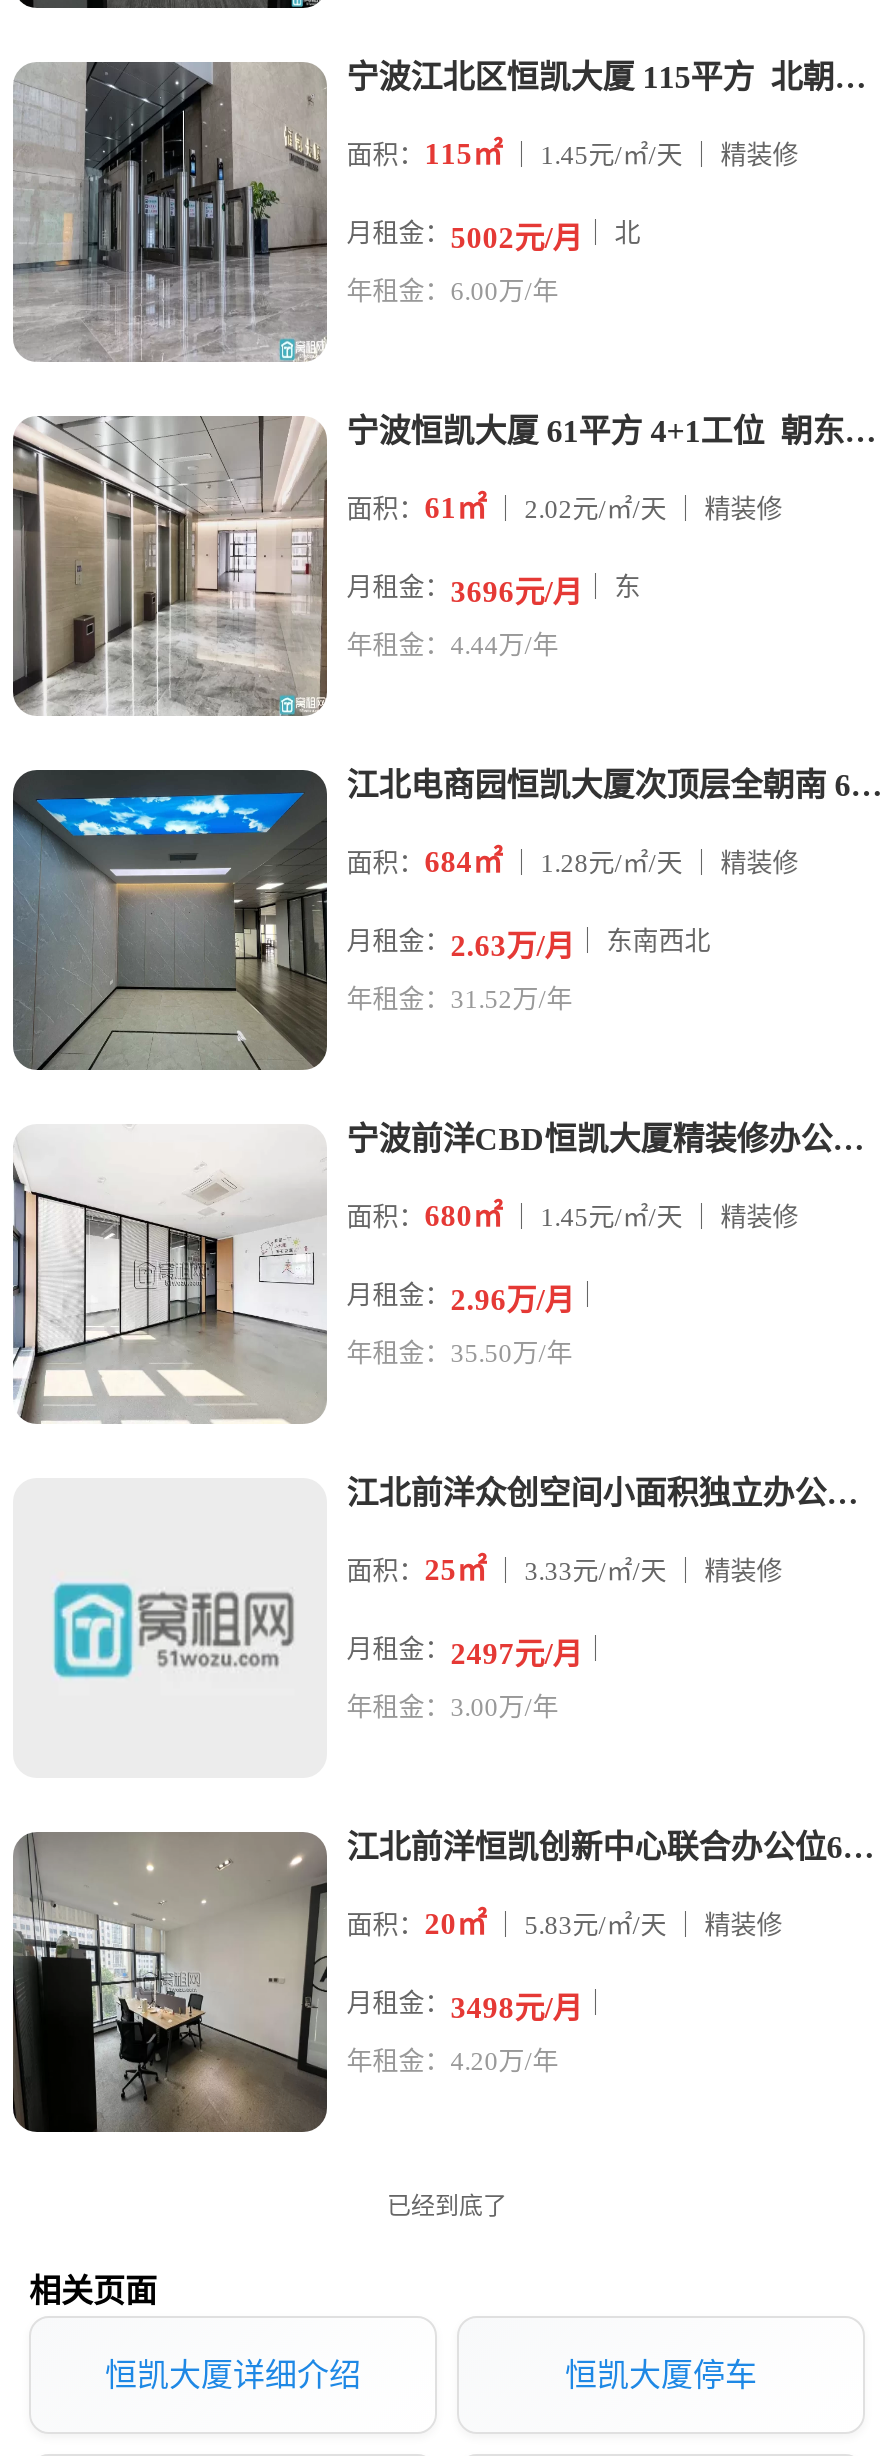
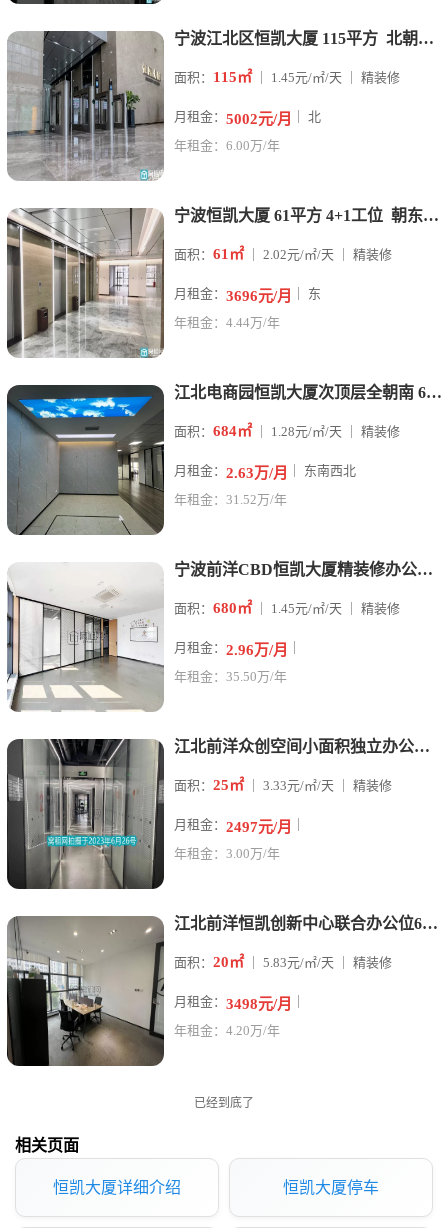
- [image]
+ [image]
